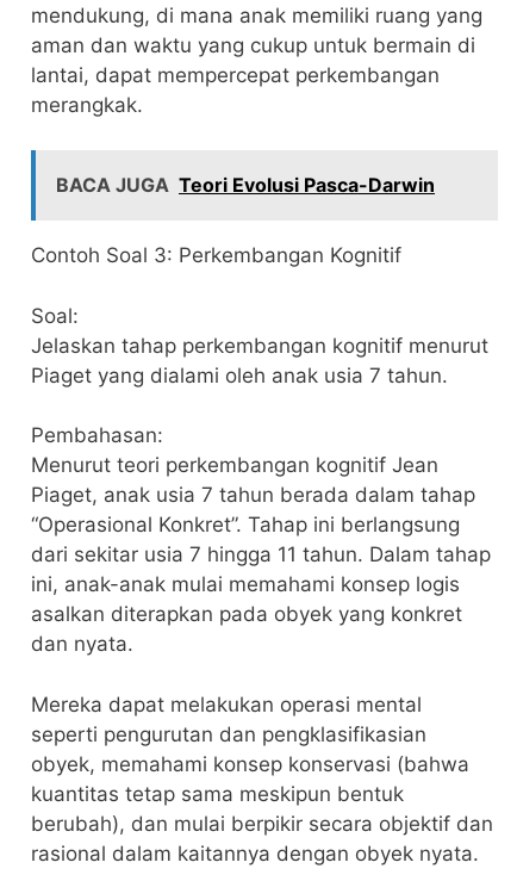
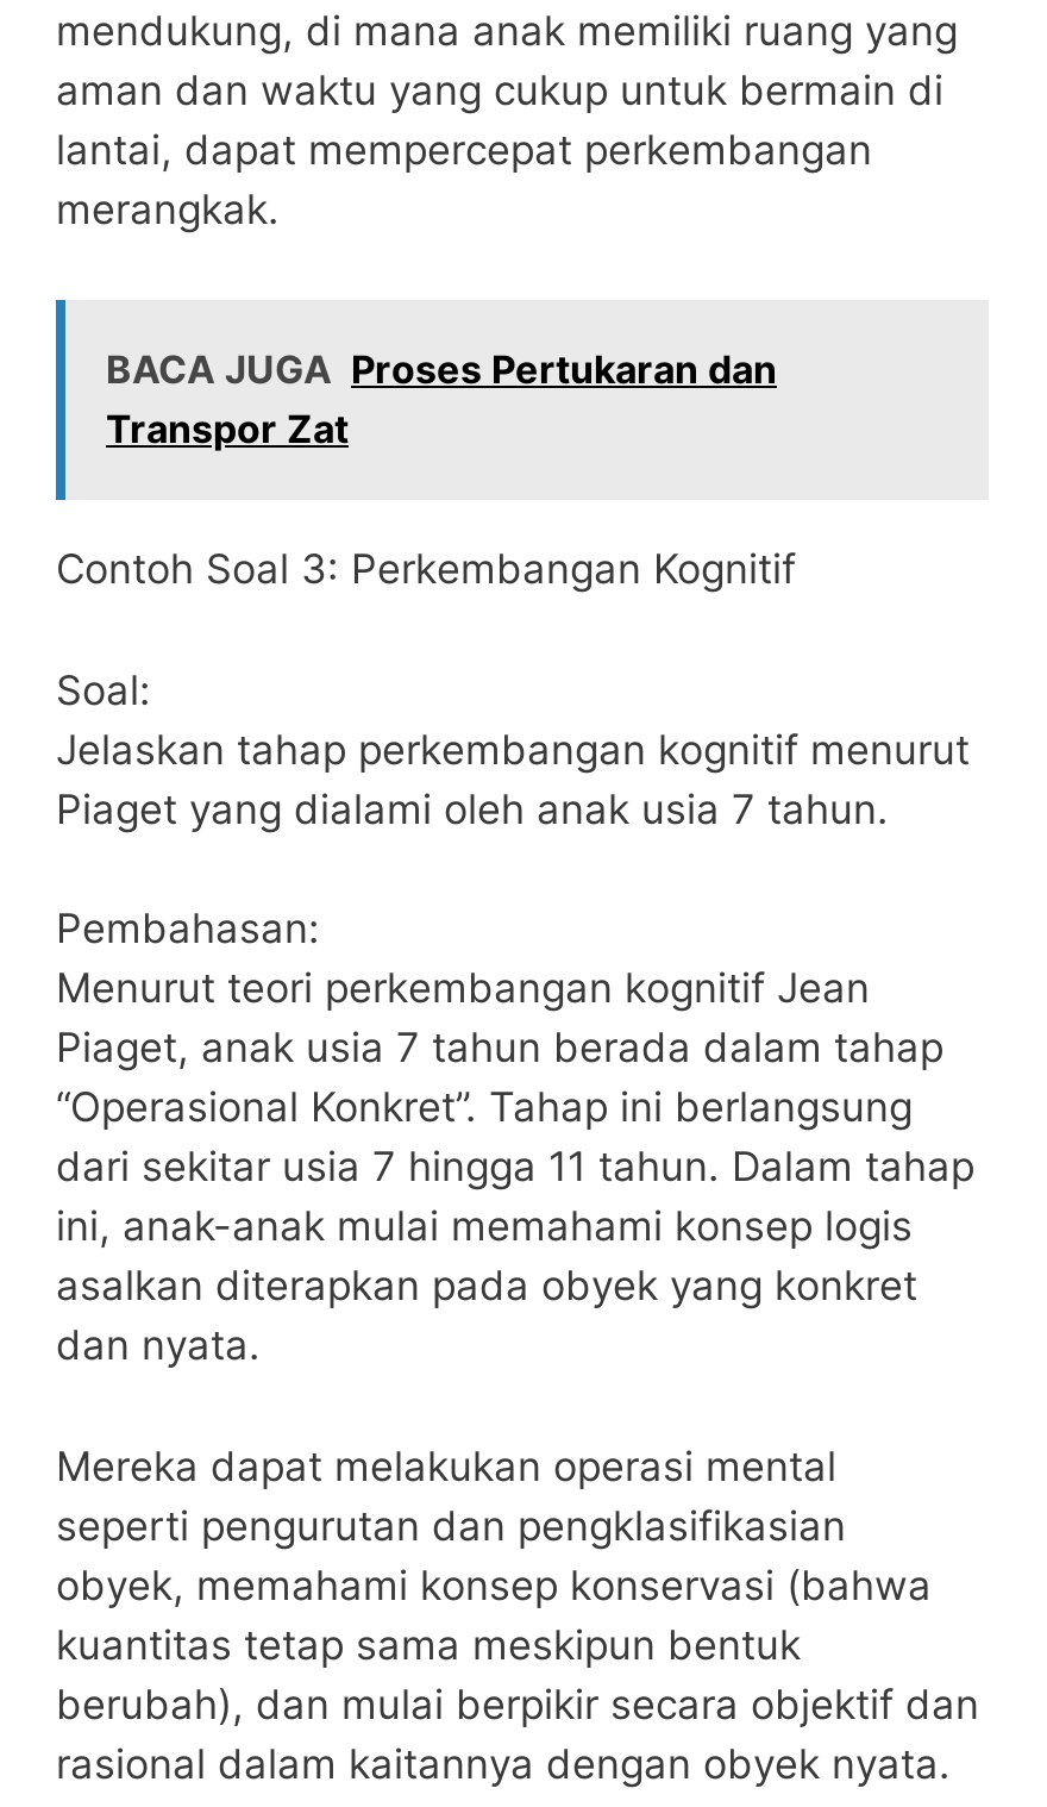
- BACA JUGA Teori Evolusi Pasca-Darwin
+ BACA JUGA Proses Pertukaran dan
+ Transpor Zat
